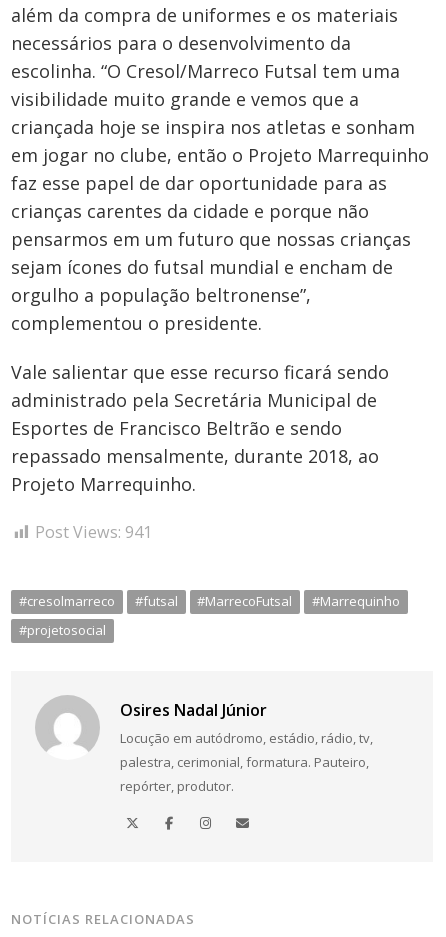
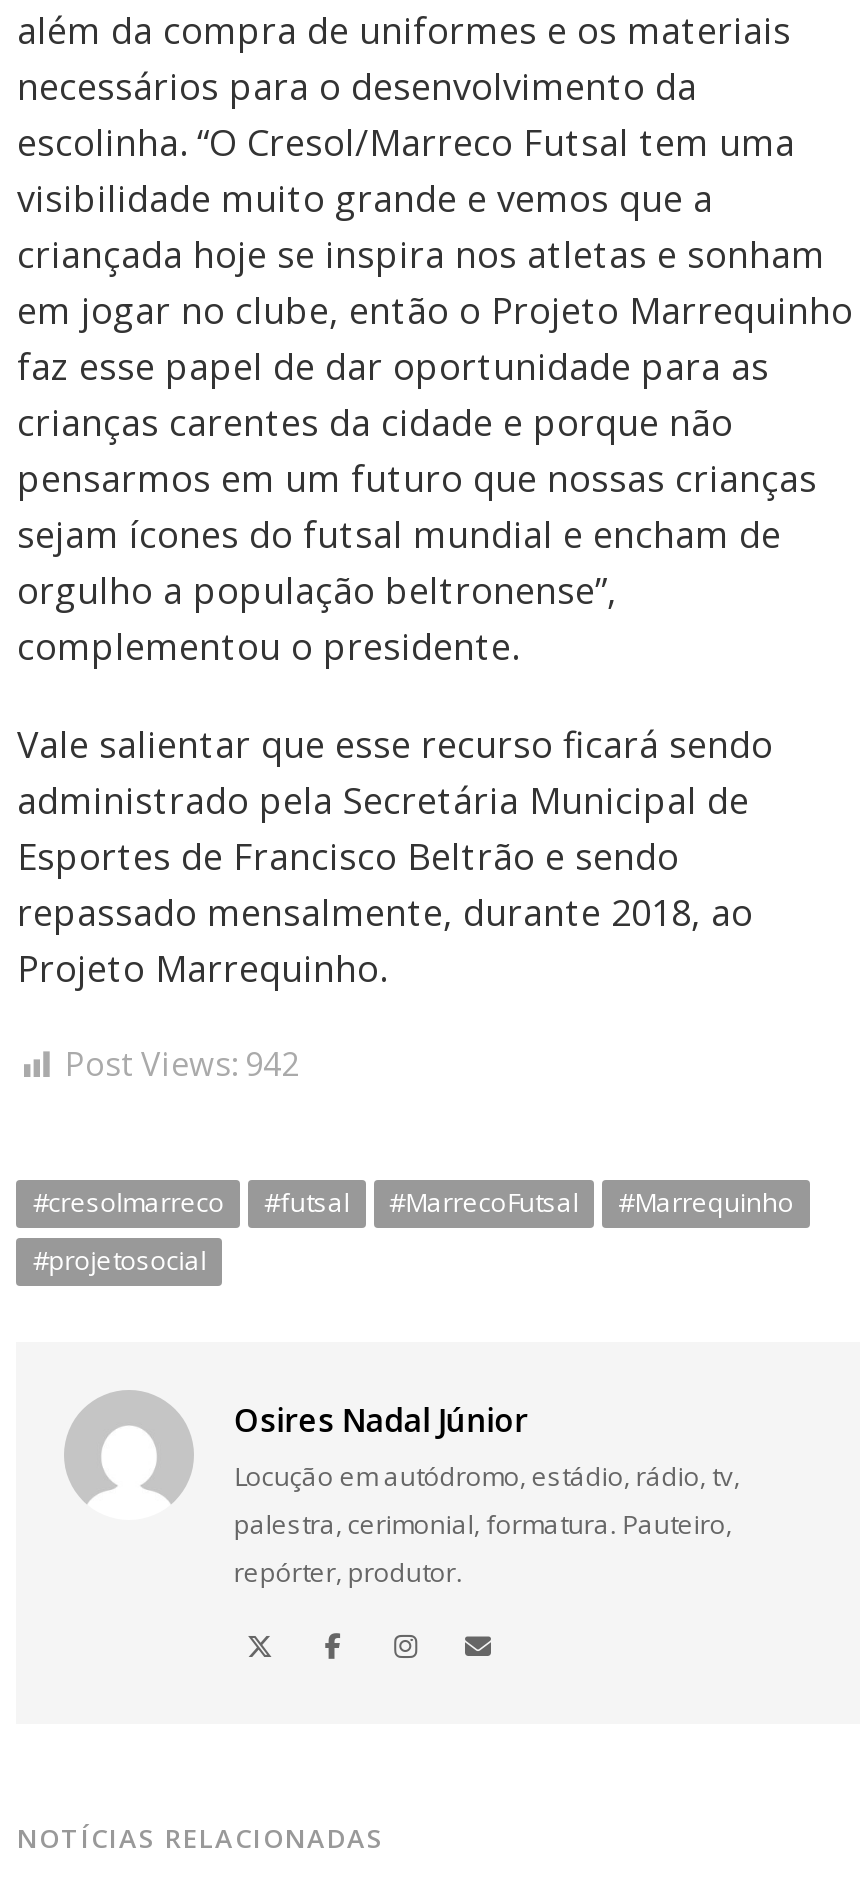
- Post Views: 941
+ Post Views: 942
